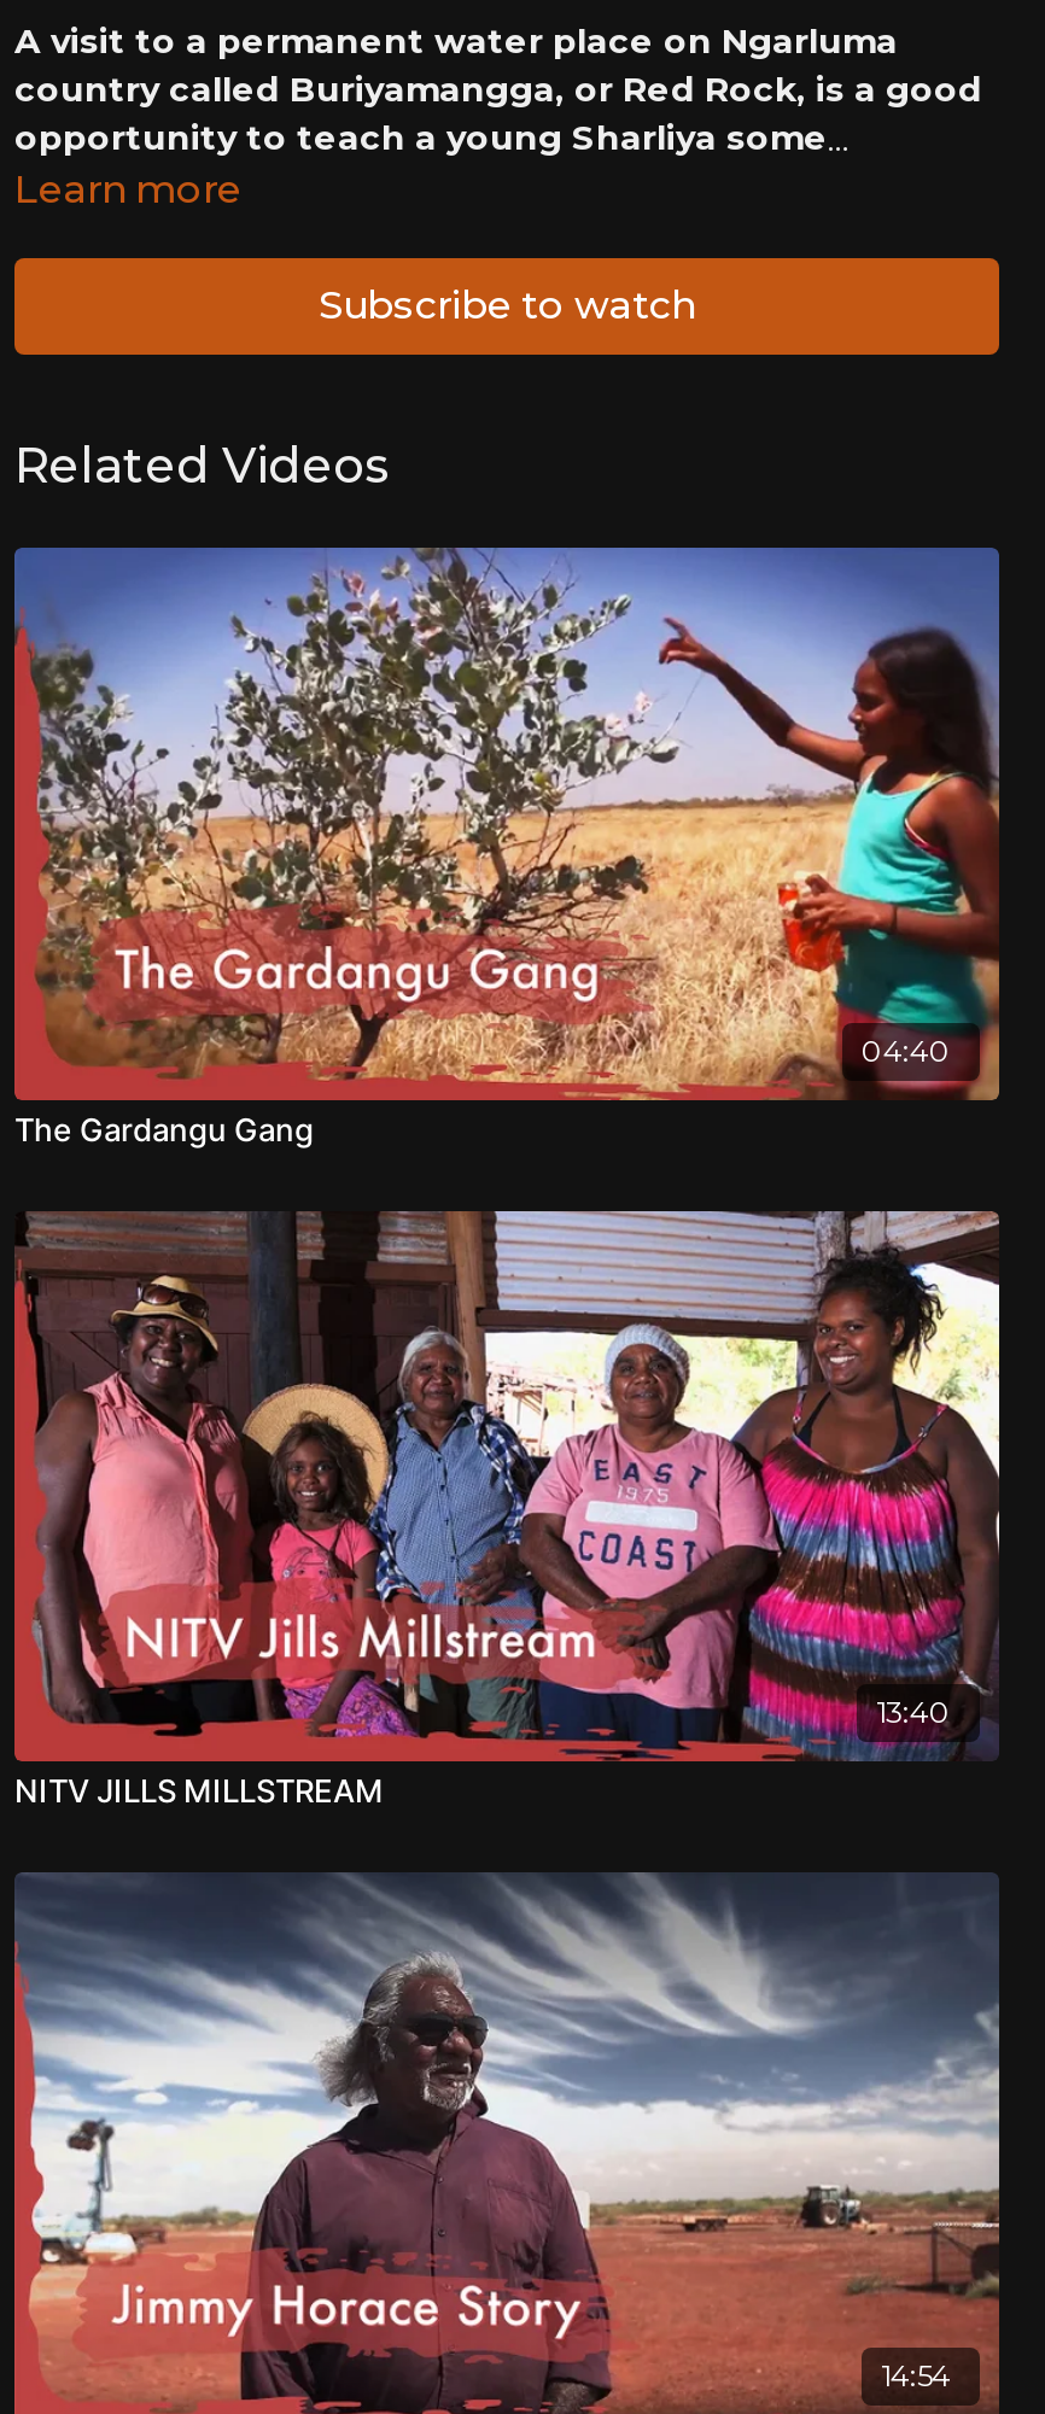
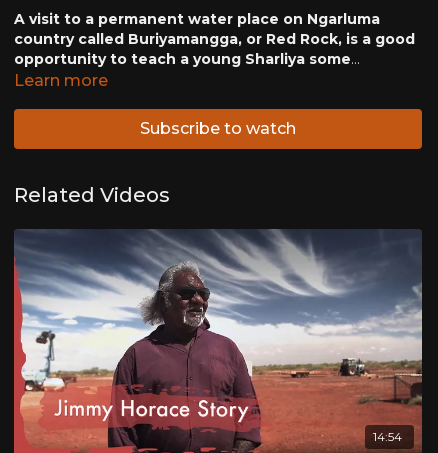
- [image]
- 04:40
- The Gardangu Gang

- [image]
- 13:40
- NITV JILLS MILLSTREAM
